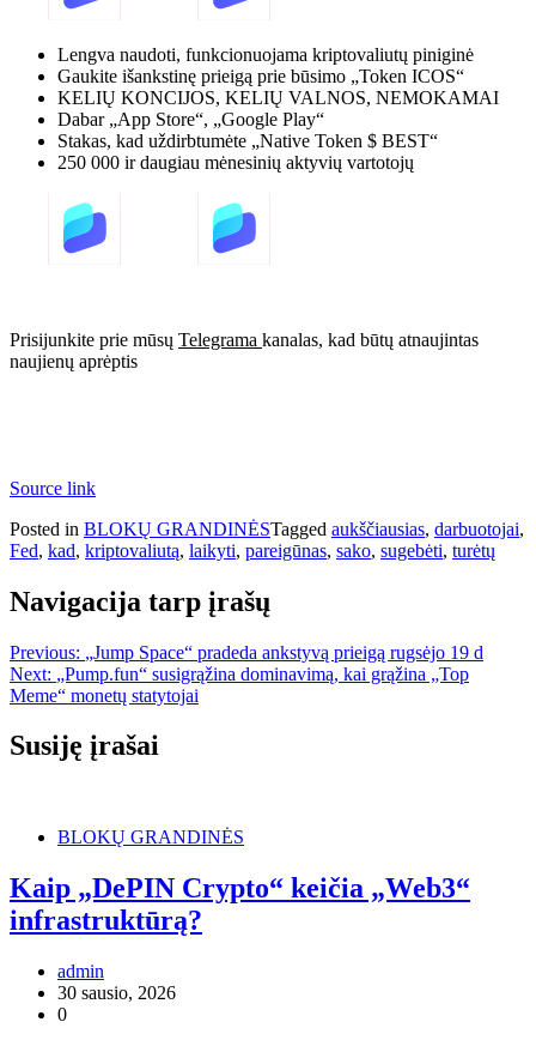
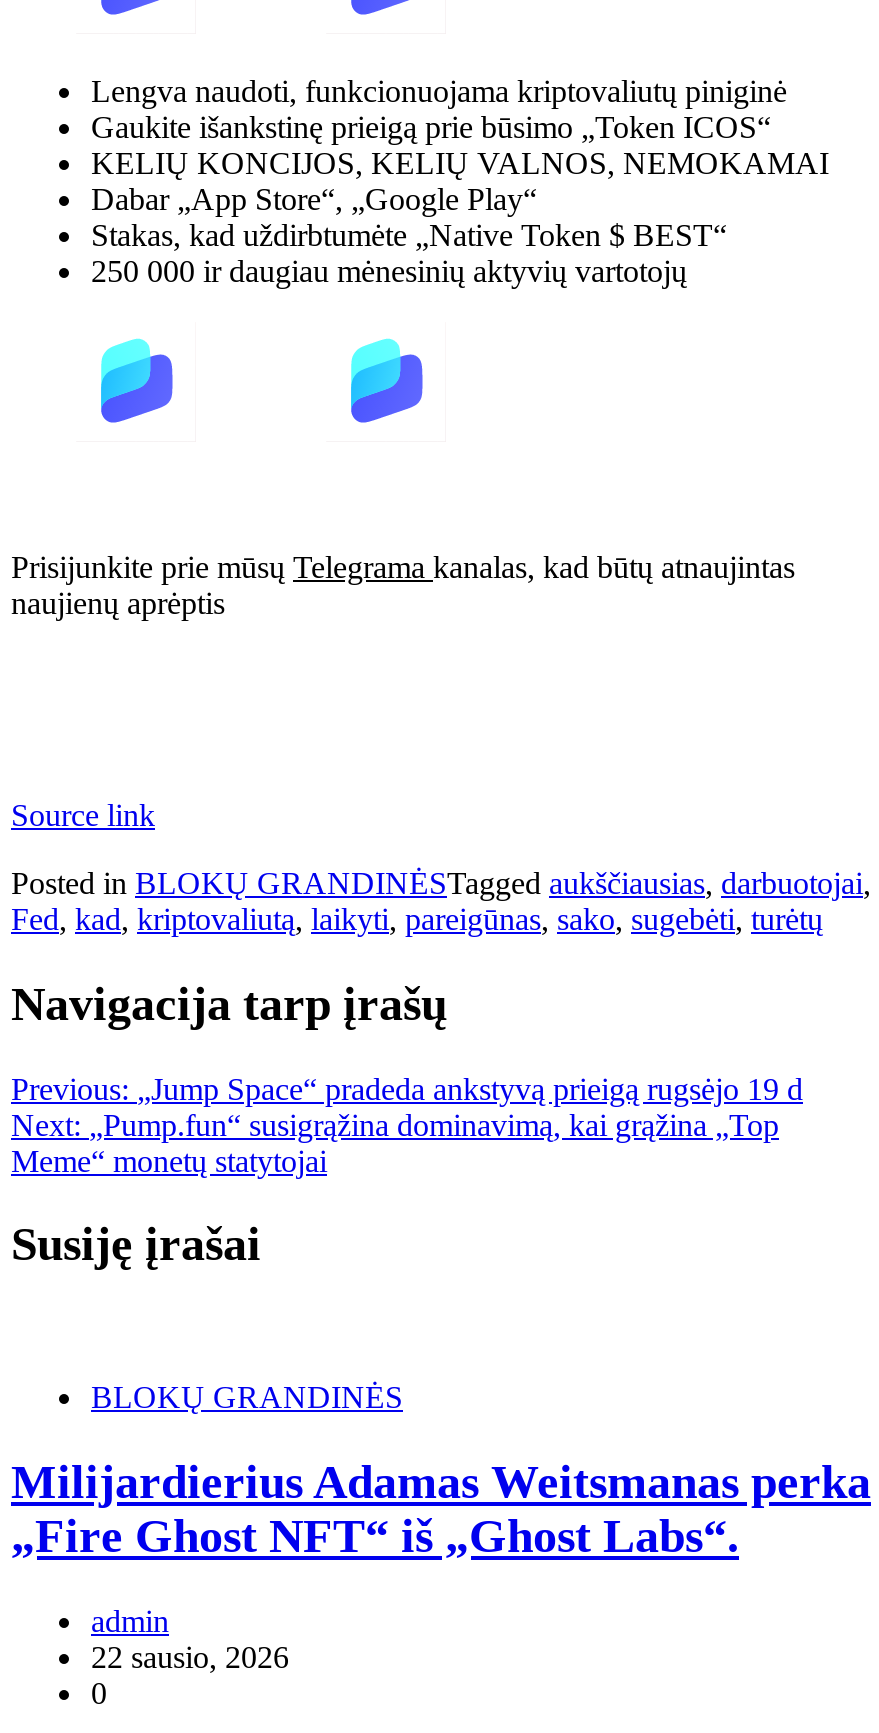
- Kaip „DePIN Crypto“ keičia „Web3“
- infrastruktūrą?
+ Milijardierius Adamas Weitsmanas perka
+ „Fire Ghost NFT“ iš „Ghost Labs“.

- 30 sausio, 2026
+ 22 sausio, 2026
